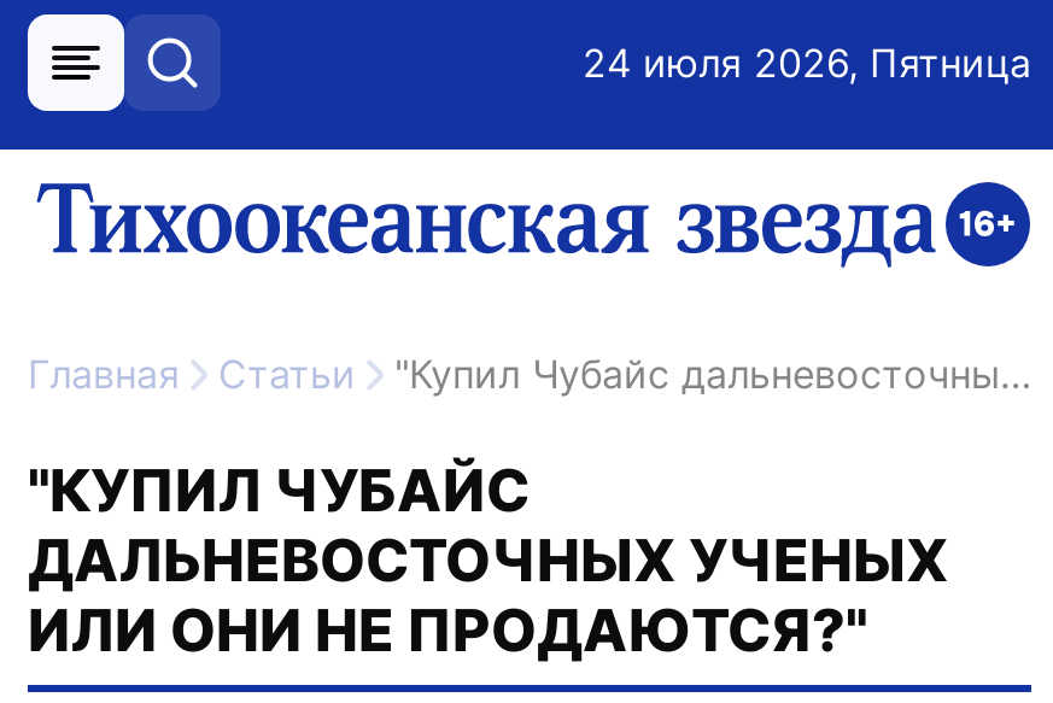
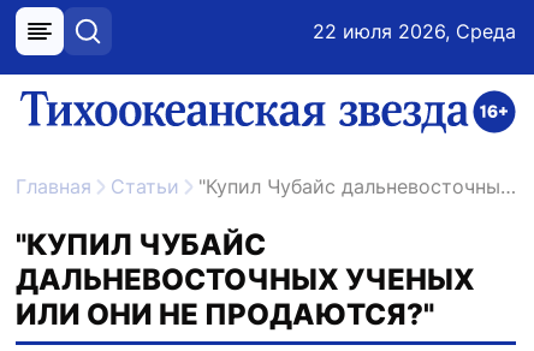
- 24 июля 2026, Пятница
+ 22 июля 2026, Среда
